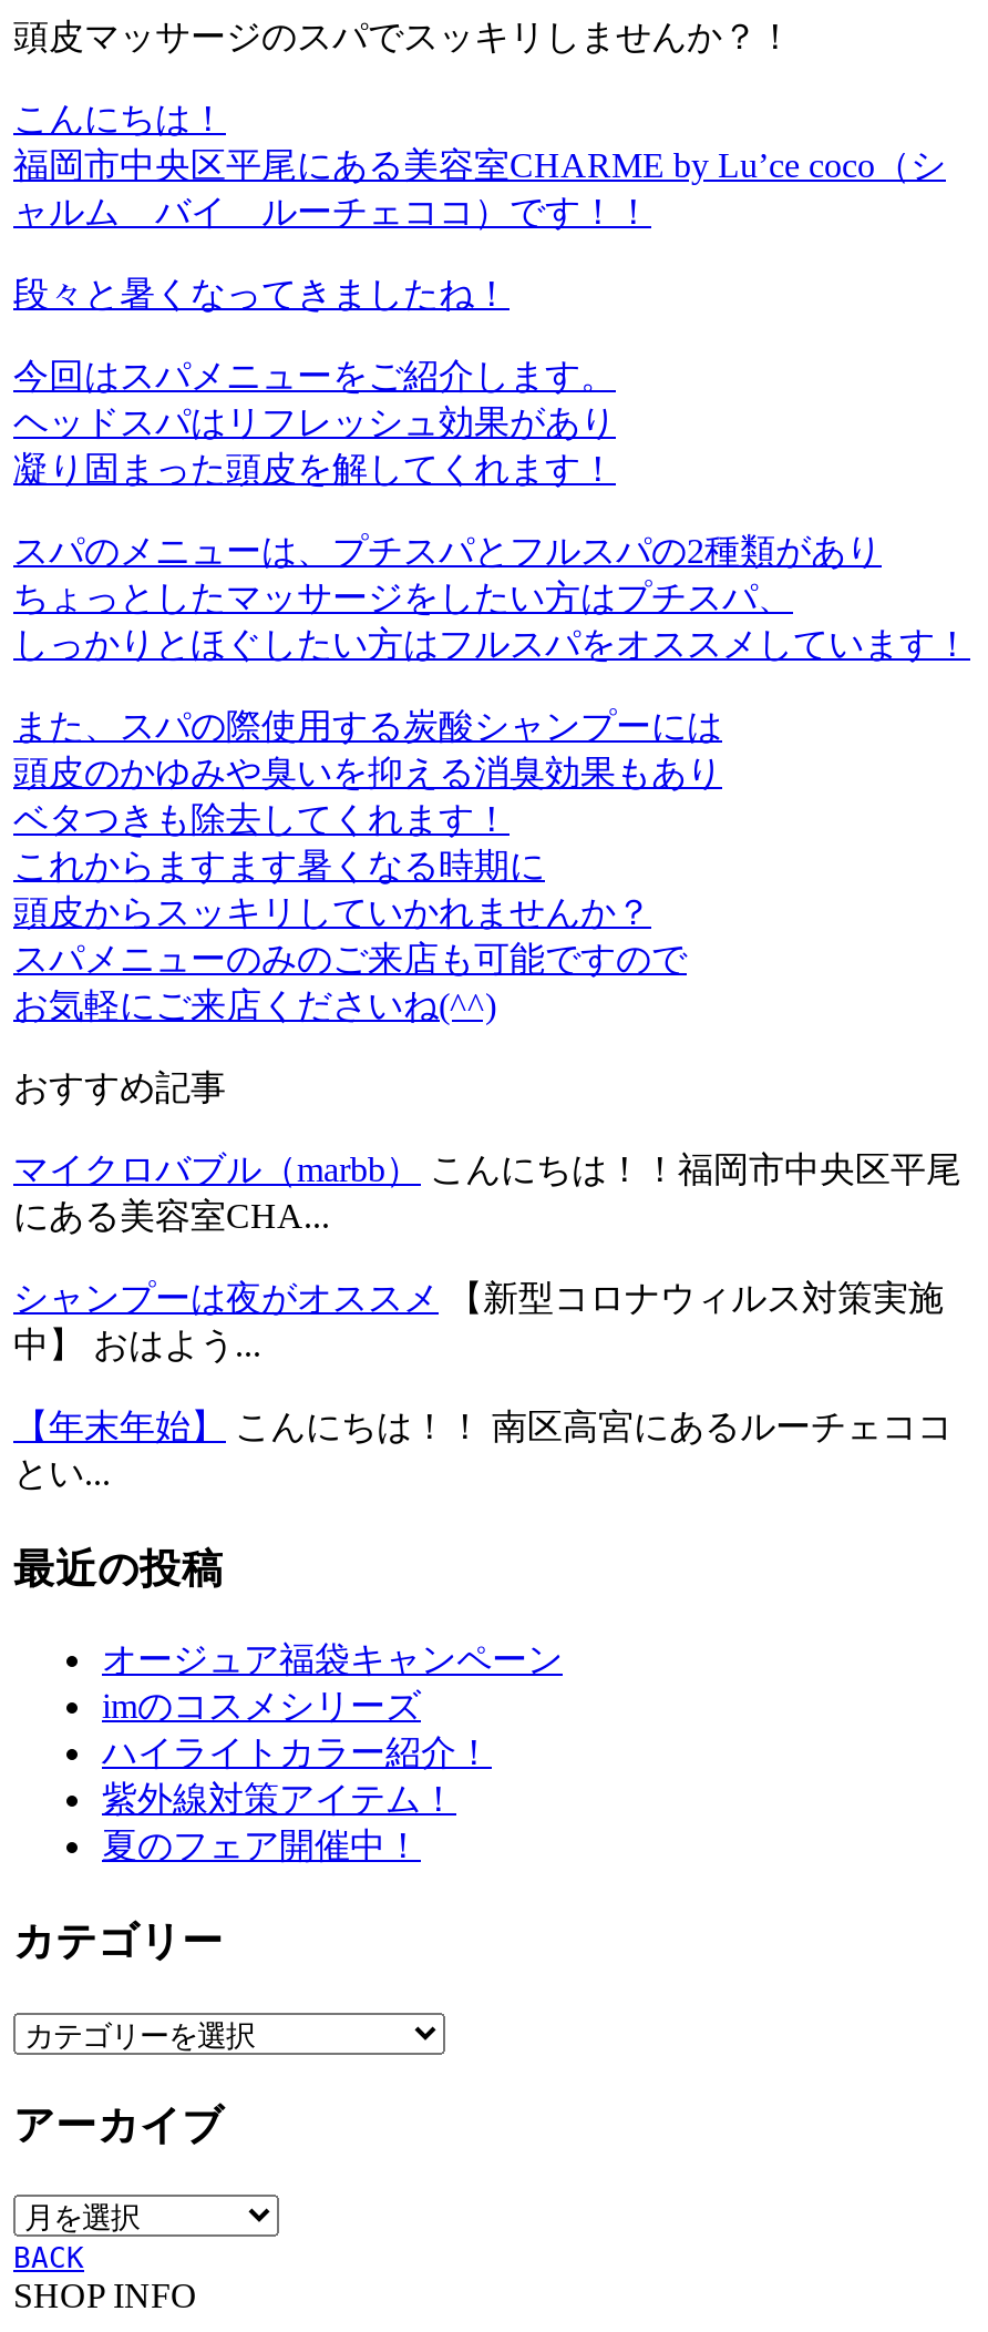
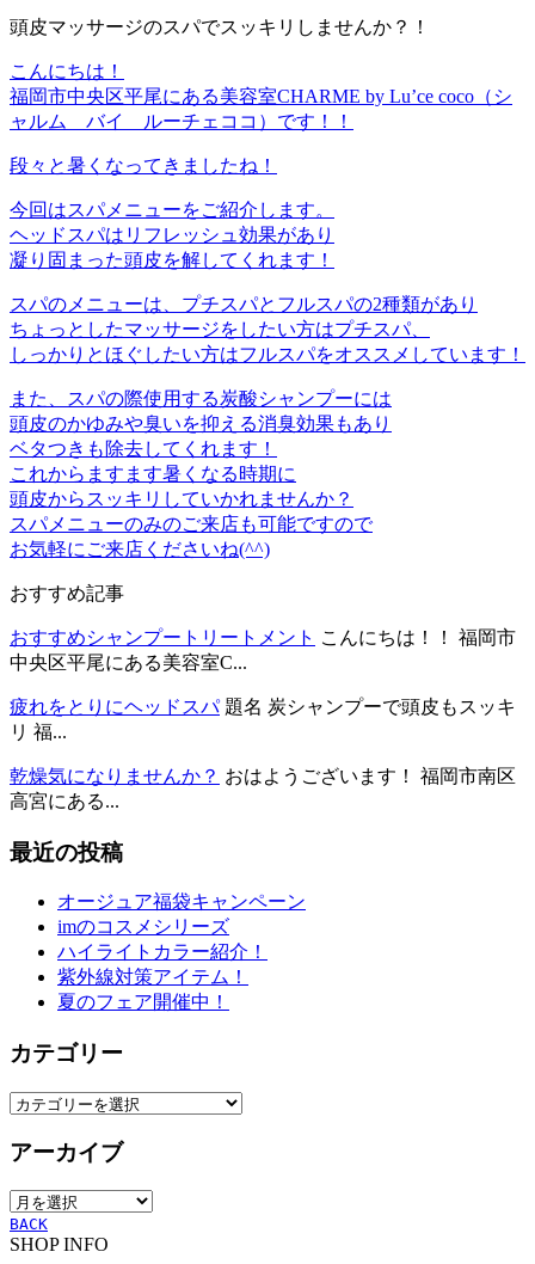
- マイクロバブル（marbb） こんにちは！！福岡市中央区平尾
- にある美容室CHA...
+ おすすめシャンプートリートメント こんにちは！！ 福岡市
+ 中央区平尾にある美容室C...

- シャンプーは夜がオススメ 【新型コロナウィルス対策実施
- 中】 おはよう...
+ 疲れをとりにヘッドスパ 題名 炭シャンプーで頭皮もスッキ
+ リ 福...

- 【年末年始】 こんにちは！！ 南区高宮にあるルーチェココ
- とい...
+ 乾燥気になりませんか？ おはようございます！ 福岡市南区
+ 高宮にある...
